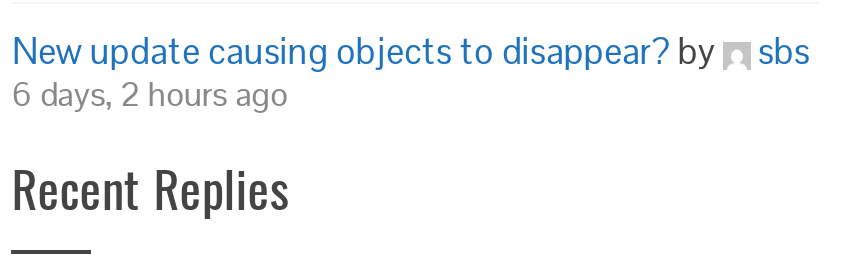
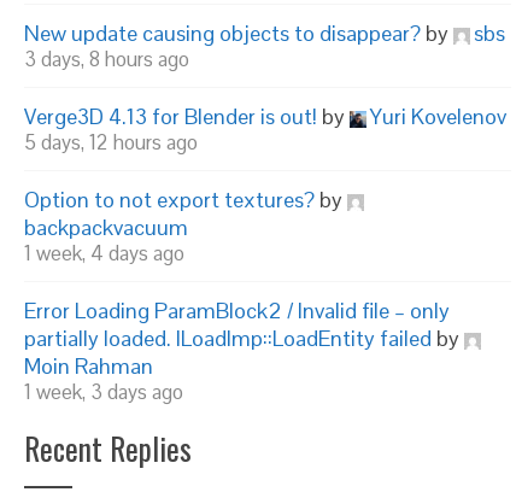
- 6 days, 2 hours ago
+ 3 days, 8 hours ago
+ Verge3D 4.13 for Blender is out! by
+ Yuri Kovelenov
+ 5 days, 12 hours ago
+ Option to not export textures? by
+ backpackvacuum
+ 1 week, 4 days ago
+ Error Loading ParamBlock2 / Invalid file – only
+ partially loaded. ILoadImp::LoadEntity failed by
+ Moin Rahman
+ 1 week, 3 days ago
